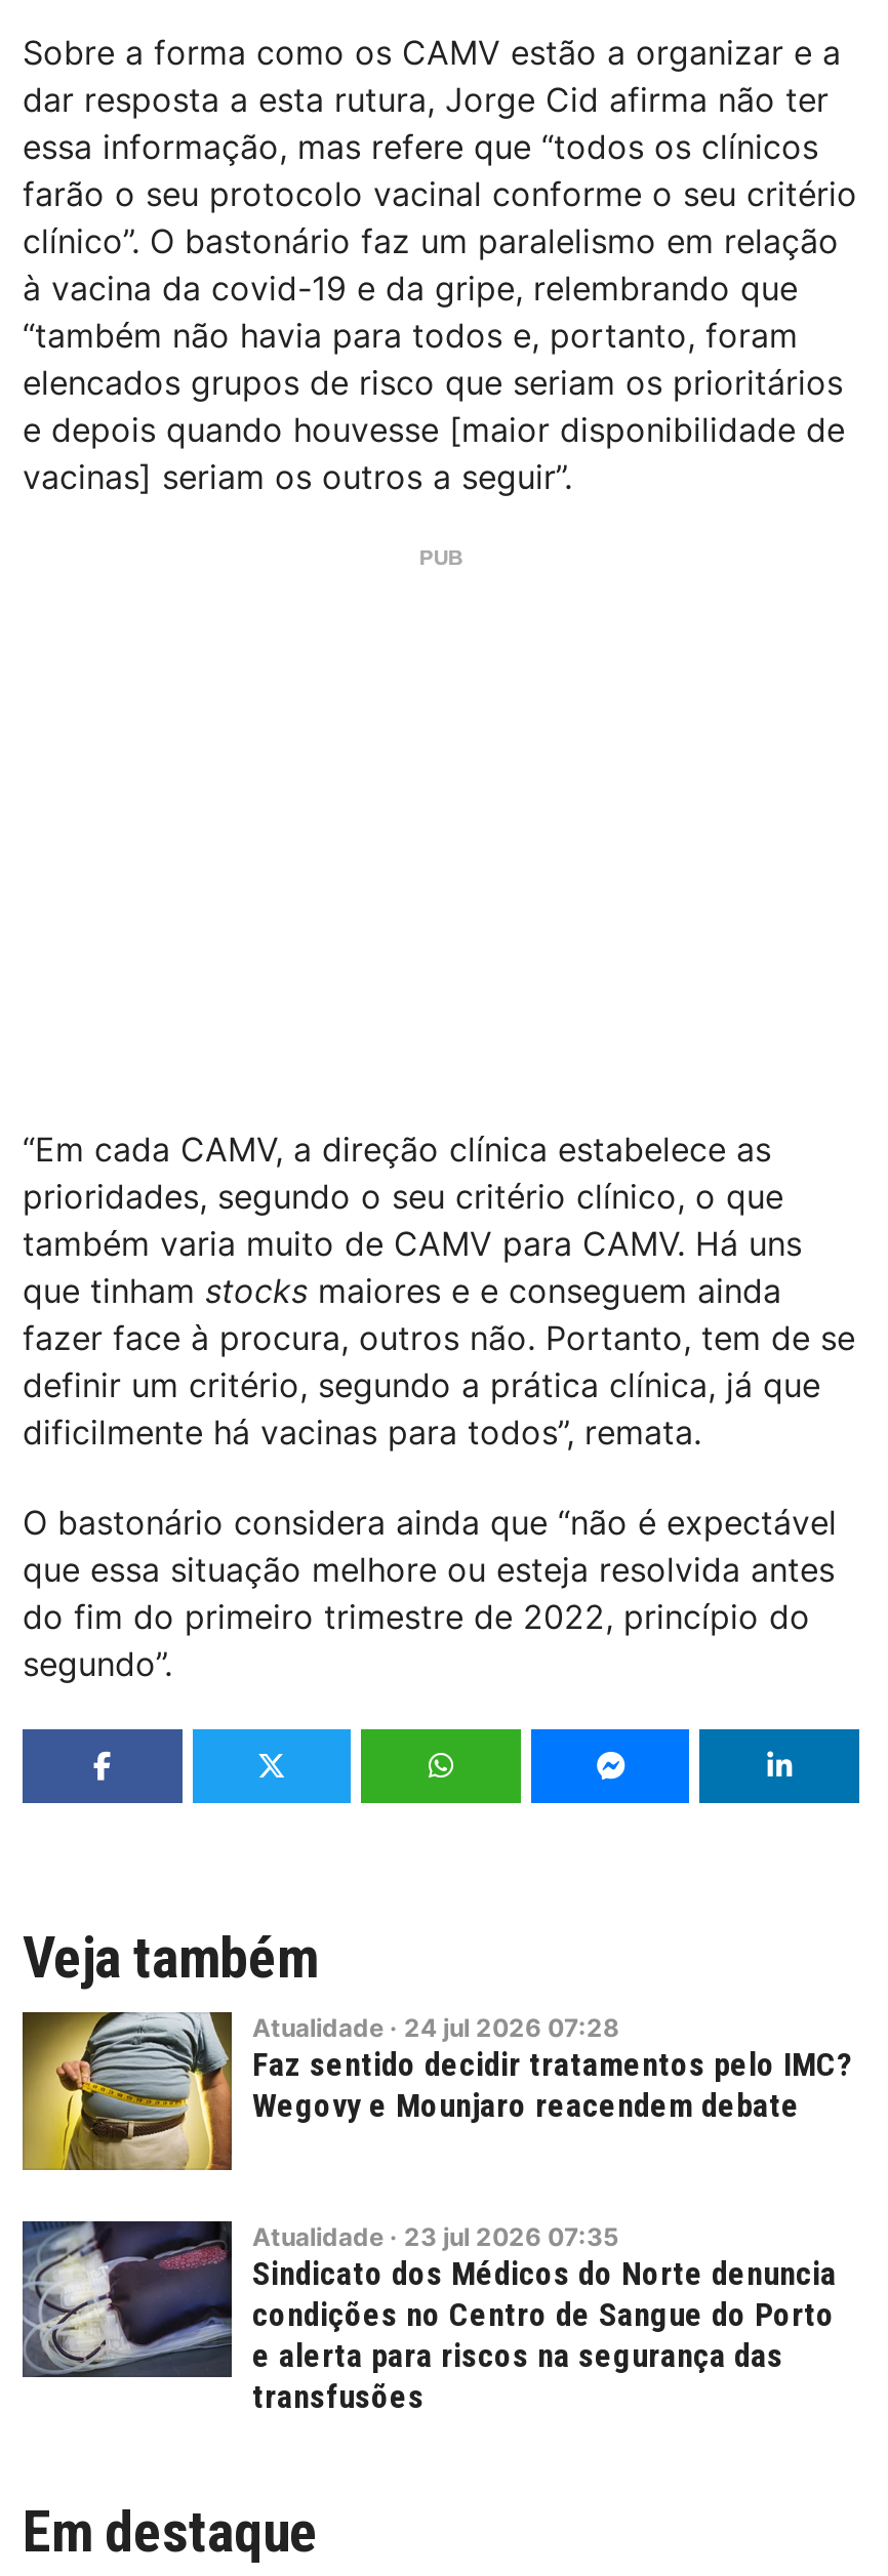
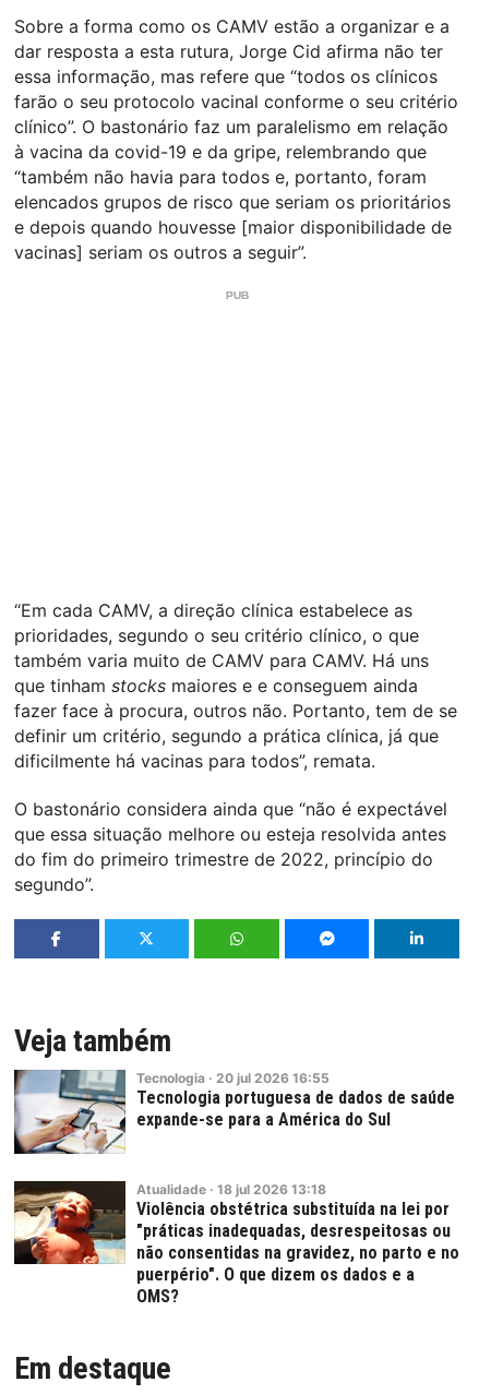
- [image]
- Atualidade · 24 jul 2026 07:28
- Faz sentido decidir tratamentos pelo IMC?
- Wegovy e Mounjaro reacendem debate
+ [image]
+ Tecnologia · 20 jul 2026 16:55
+ Tecnologia portuguesa de dados de saúde
+ expande-se para a América do Sul

- [image]
- Atualidade · 23 jul 2026 07:35
- Sindicato dos Médicos do Norte denuncia
- condições no Centro de Sangue do Porto
- e alerta para riscos na segurança das
- transfusões
+ [image]
+ Atualidade · 18 jul 2026 13:18
+ Violência obstétrica substituída na lei por
+ "práticas inadequadas, desrespeitosas ou
+ não consentidas na gravidez, no parto e no
+ puerpério". O que dizem os dados e a
+ OMS?
